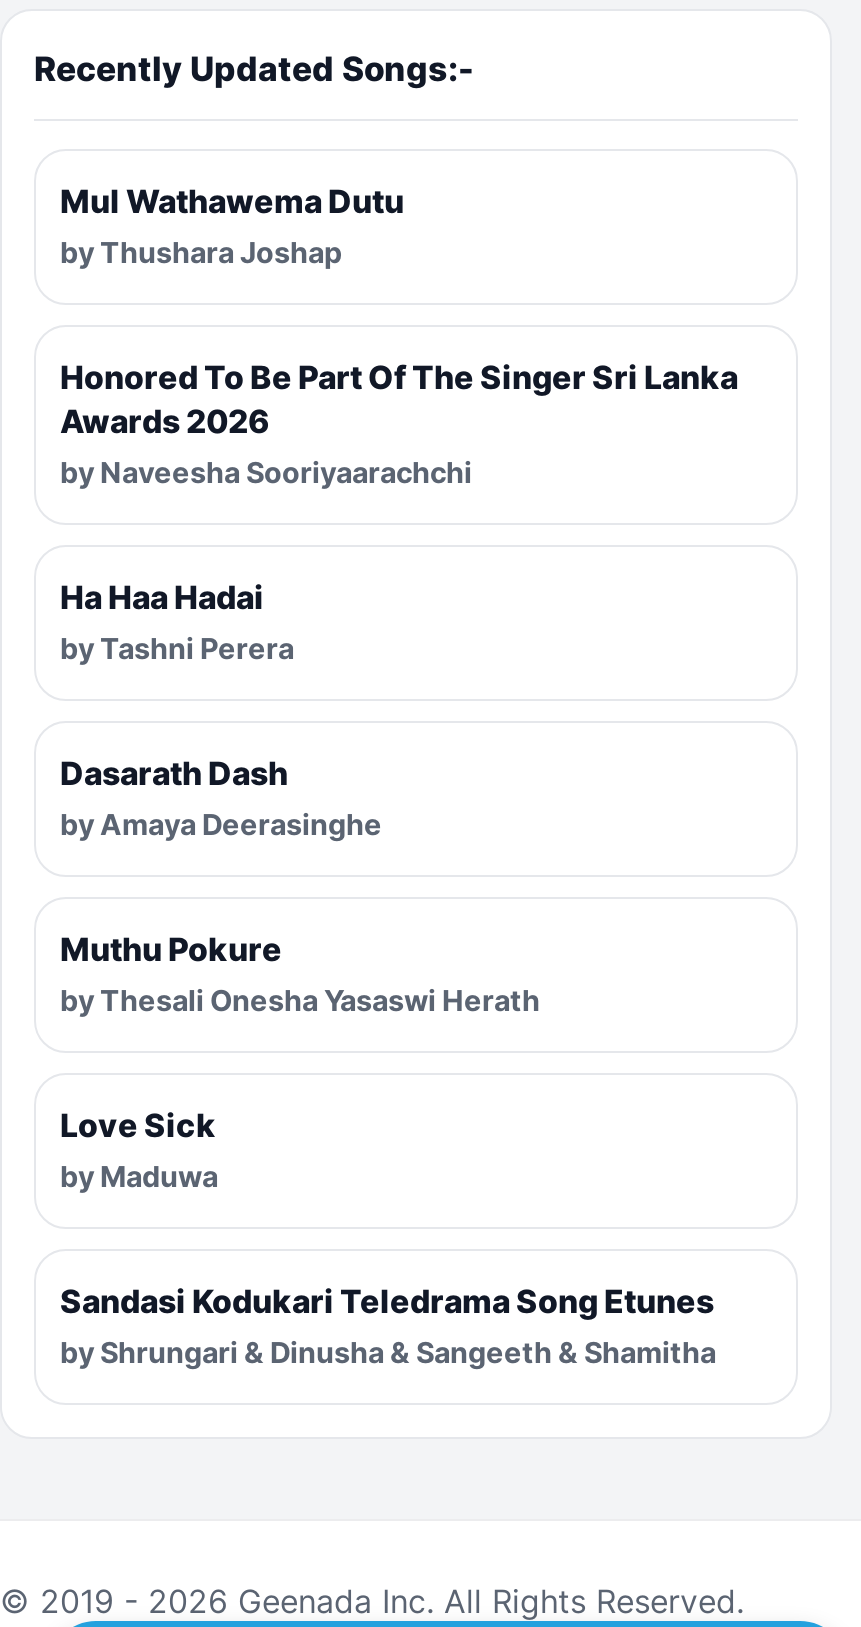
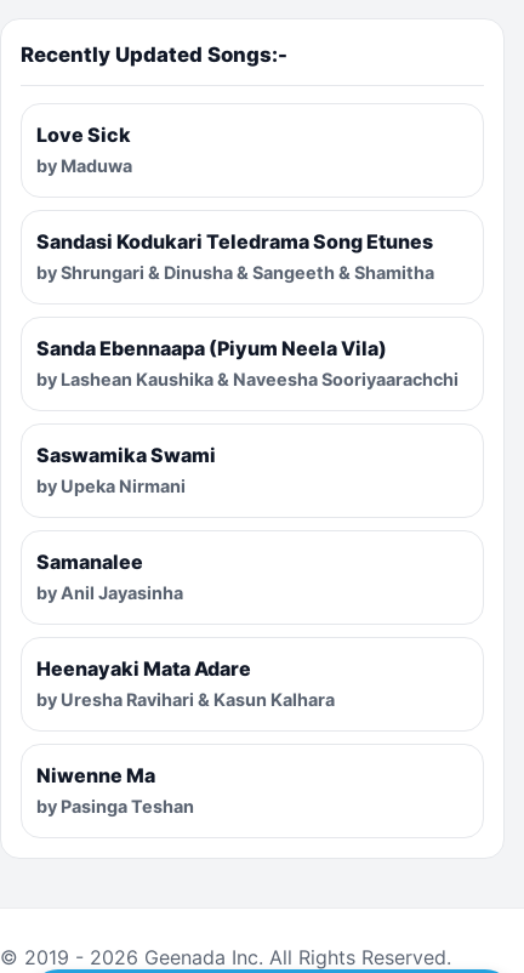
- Mul Wathawema Dutu
- by Thushara Joshap
- Honored To Be Part Of The Singer Sri Lanka
- Awards 2026
- by Naveesha Sooriyaarachchi
- Ha Haa Hadai
- by Tashni Perera
- Dasarath Dash
- by Amaya Deerasinghe
- Muthu Pokure
- by Thesali Onesha Yasaswi Herath

moved up: Love Sick | by Maduwa | Sandasi Kodukari Teledrama Song Etunes | by Shrungari & Dinusha & Sangeeth & Shamitha

+ Sanda Ebennaapa (Piyum Neela Vila)
+ by Lashean Kaushika & Naveesha Sooriyaarachchi
+ Saswamika Swami
+ by Upeka Nirmani
+ Samanalee
+ by Anil Jayasinha
+ Heenayaki Mata Adare
+ by Uresha Ravihari & Kasun Kalhara
+ Niwenne Ma
+ by Pasinga Teshan
